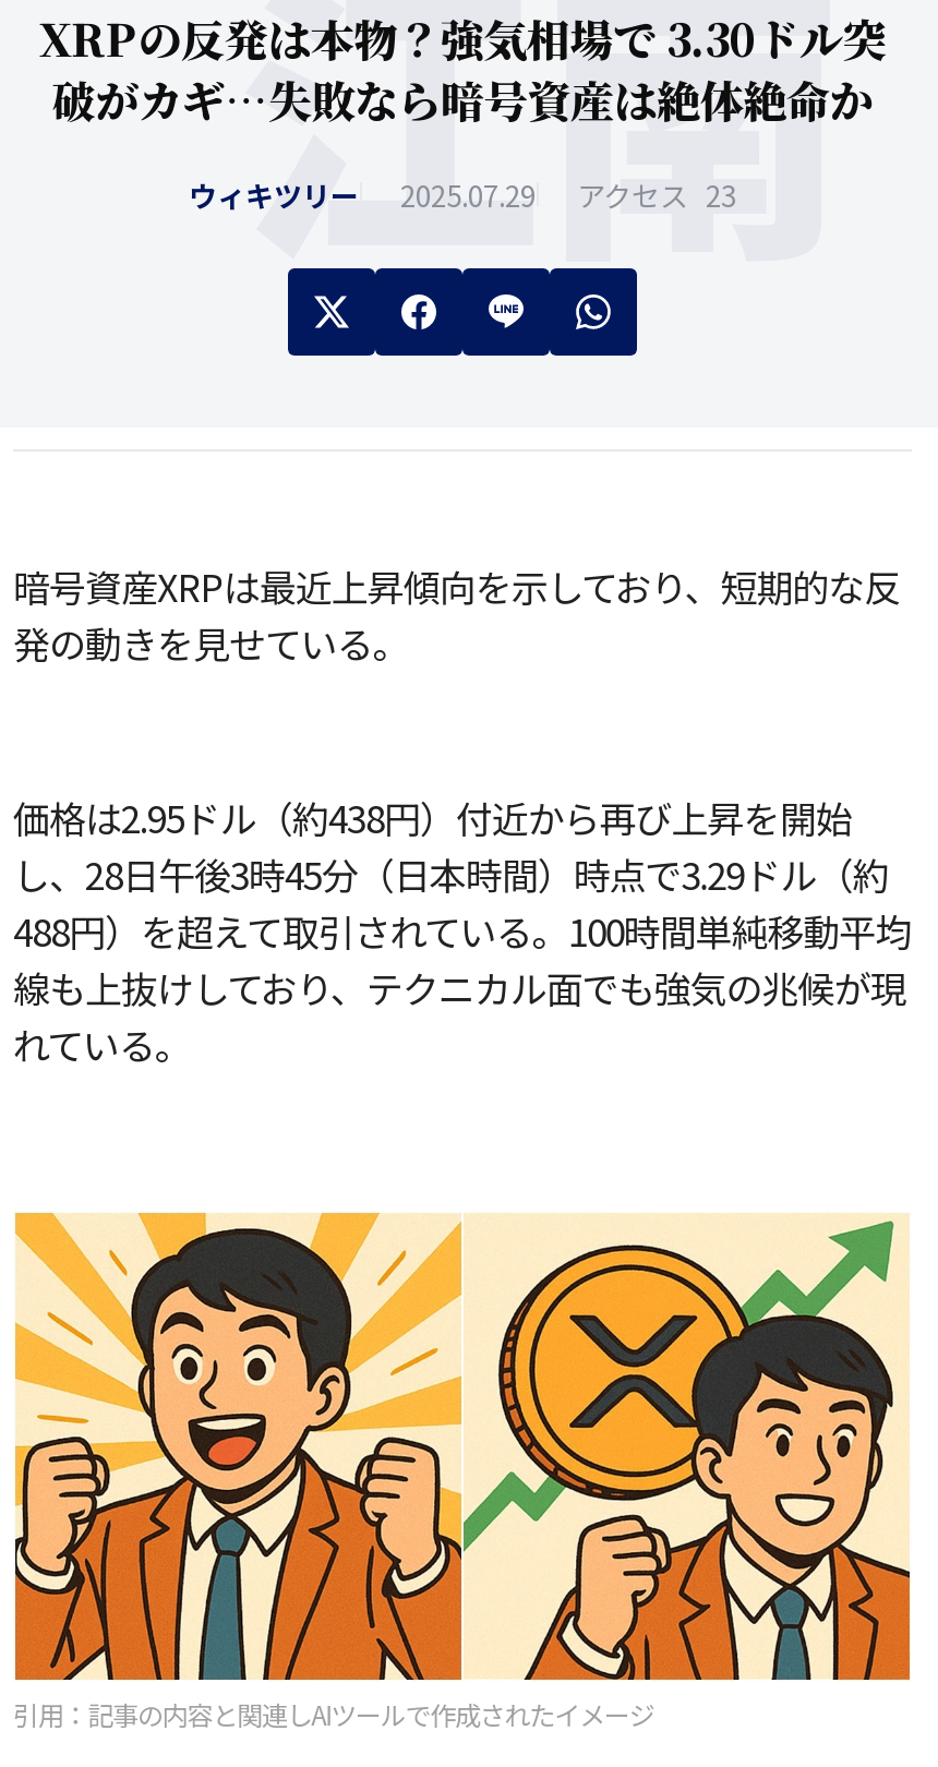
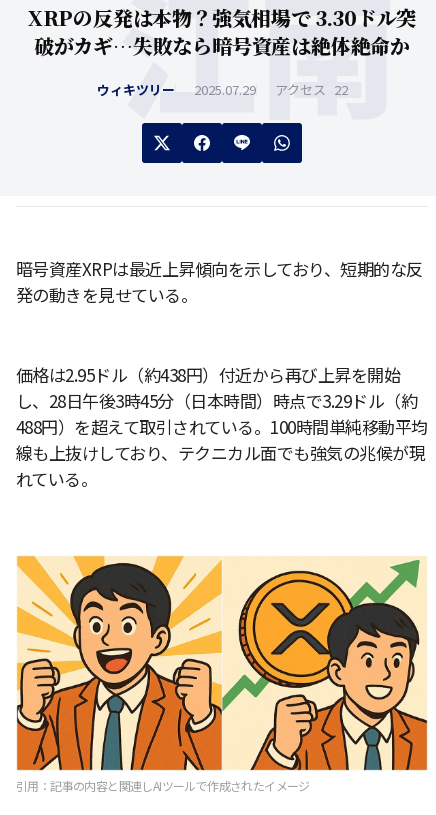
- ウィキツリー 2025.07.29 アクセス 23
+ ウィキツリー 2025.07.29 アクセス 22
